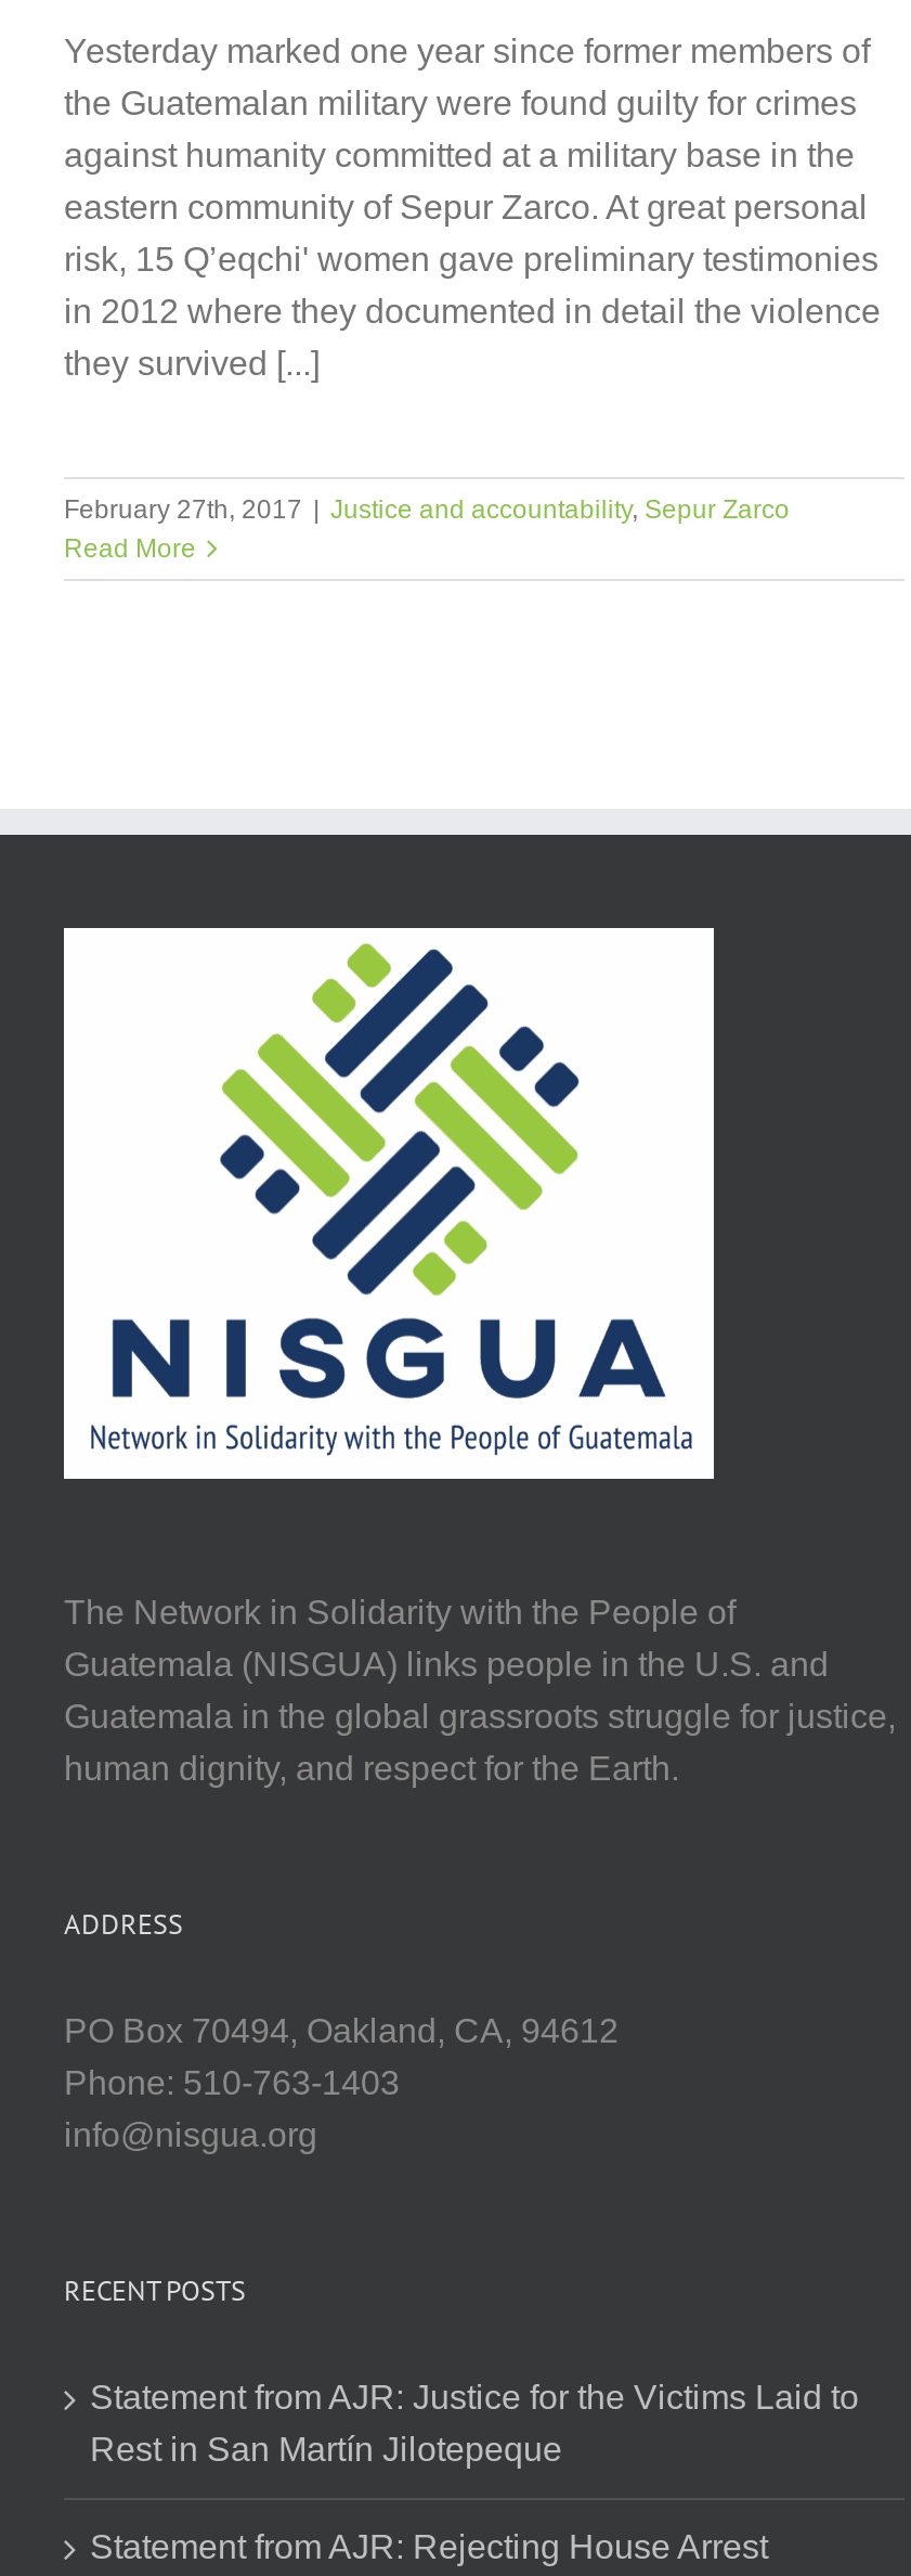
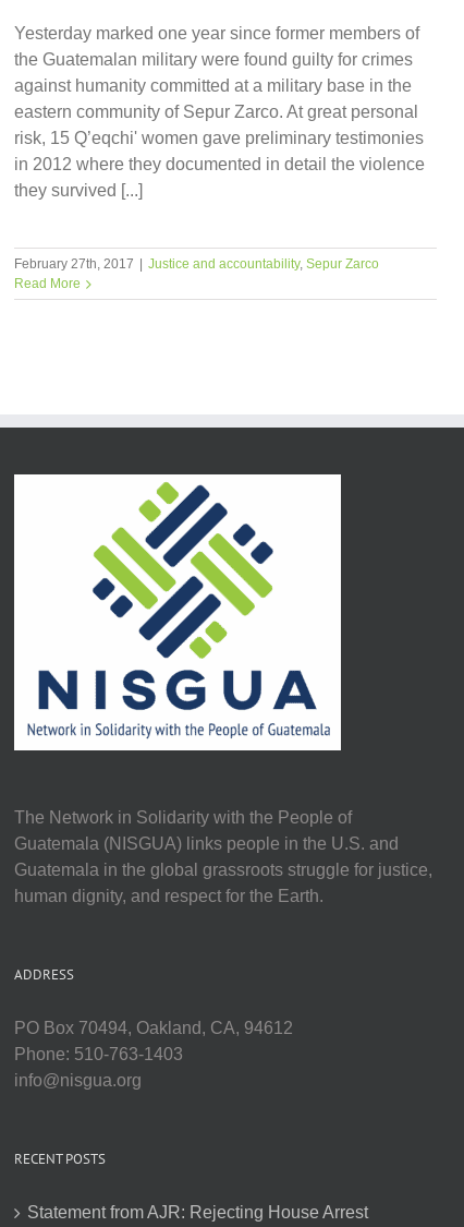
- Statement from AJR: Justice for the Victims Laid to
- Rest in San Martín Jilotepeque
